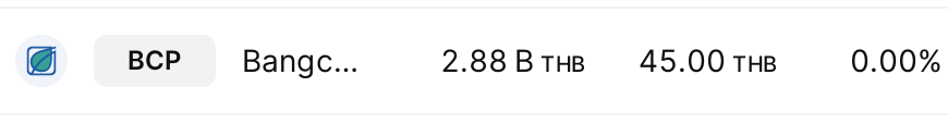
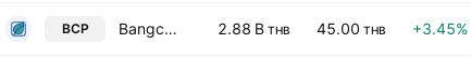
- 2.88 B THB 45.00 THB 0.00%
+ 2.88 B THB 45.00 THB +3.45%
